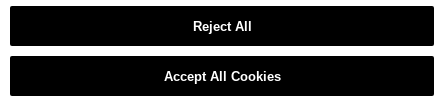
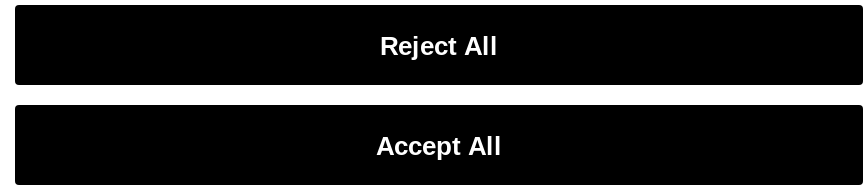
- Accept All Cookies
+ Accept All
